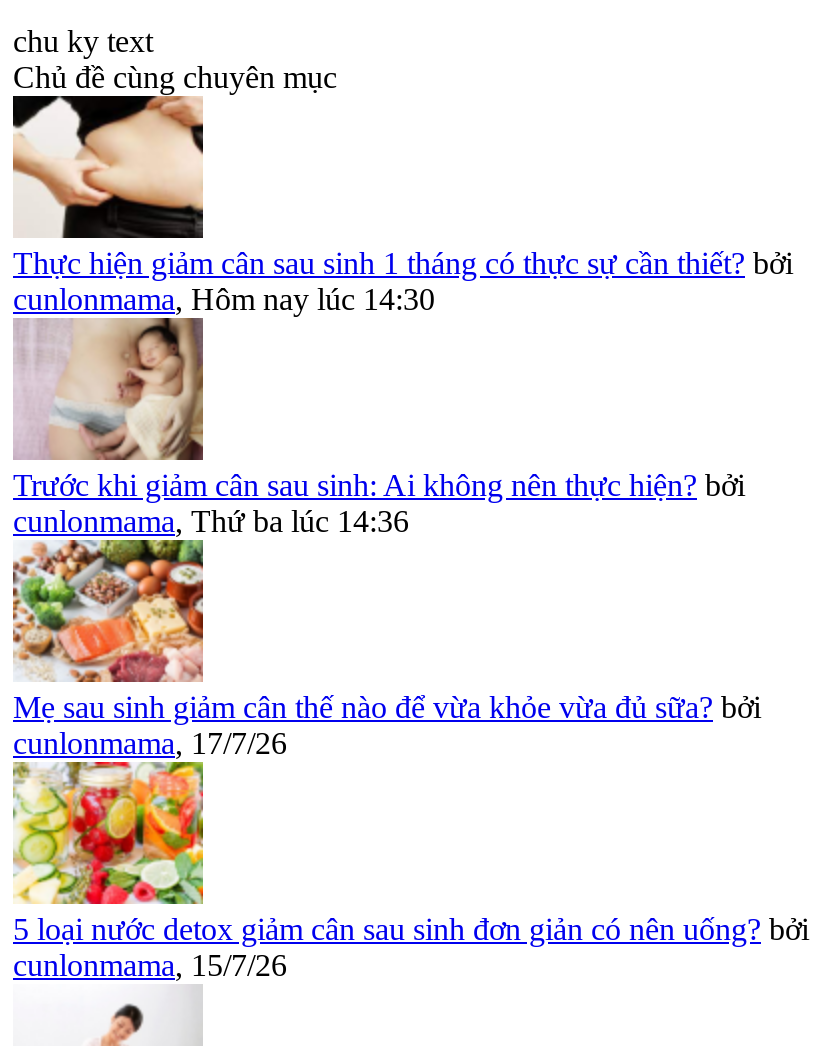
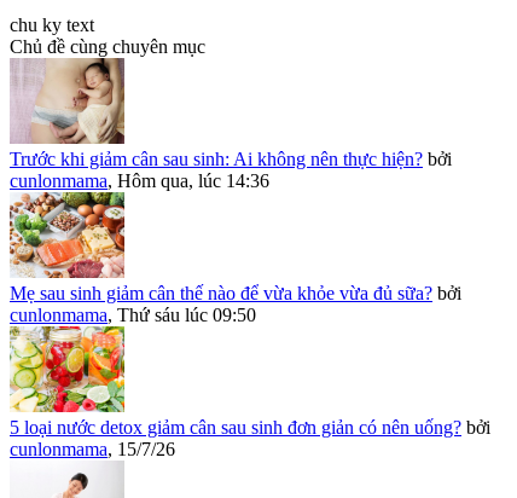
- [image]
- Thực hiện giảm cân sau sinh 1 tháng có thực sự cần thiết? bởi
- cunlonmama, Hôm nay lúc 14:30

- cunlonmama, Thứ ba lúc 14:36
+ cunlonmama, Hôm qua, lúc 14:36

- cunlonmama, 17/7/26
+ cunlonmama, Thứ sáu lúc 09:50
